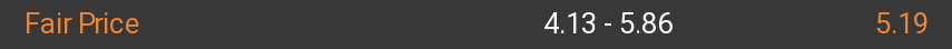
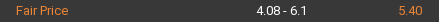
- 4.13 - 5.86
+ 4.08 - 6.1

- 5.19
+ 5.40
